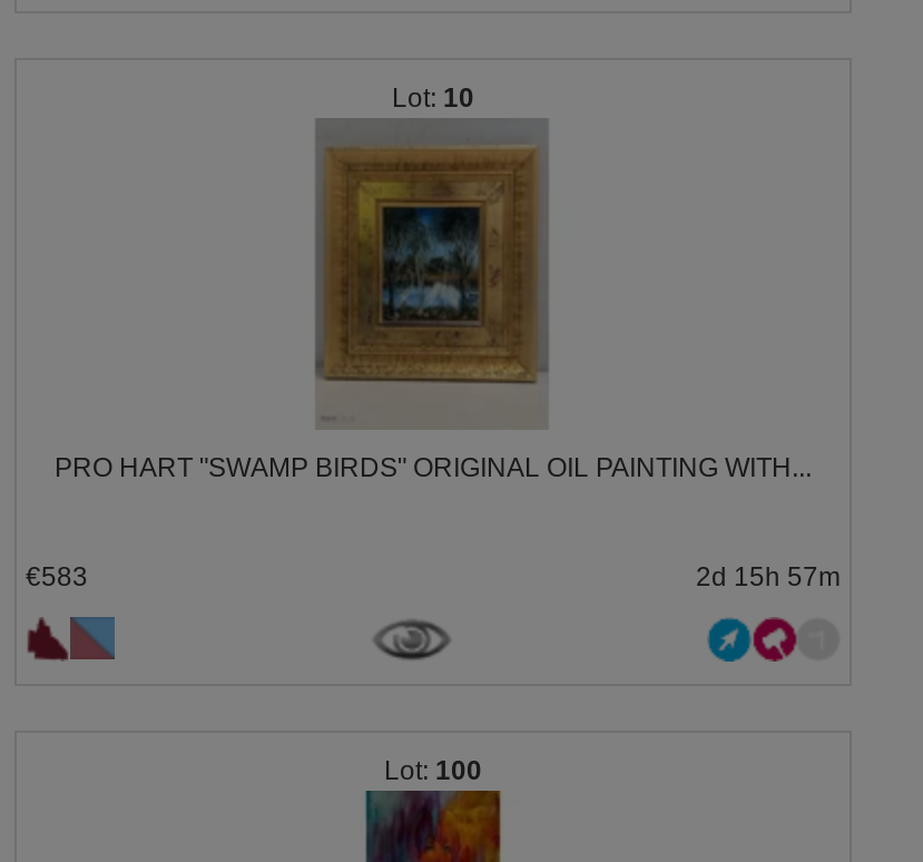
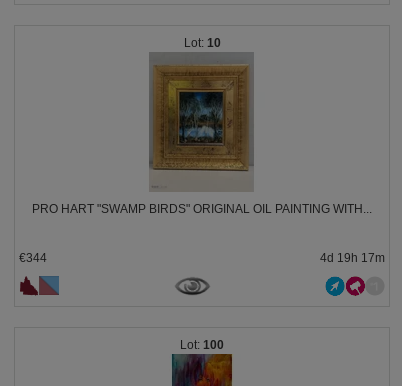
- €583
- 2d 15h 57m
+ €344
+ 4d 19h 17m
